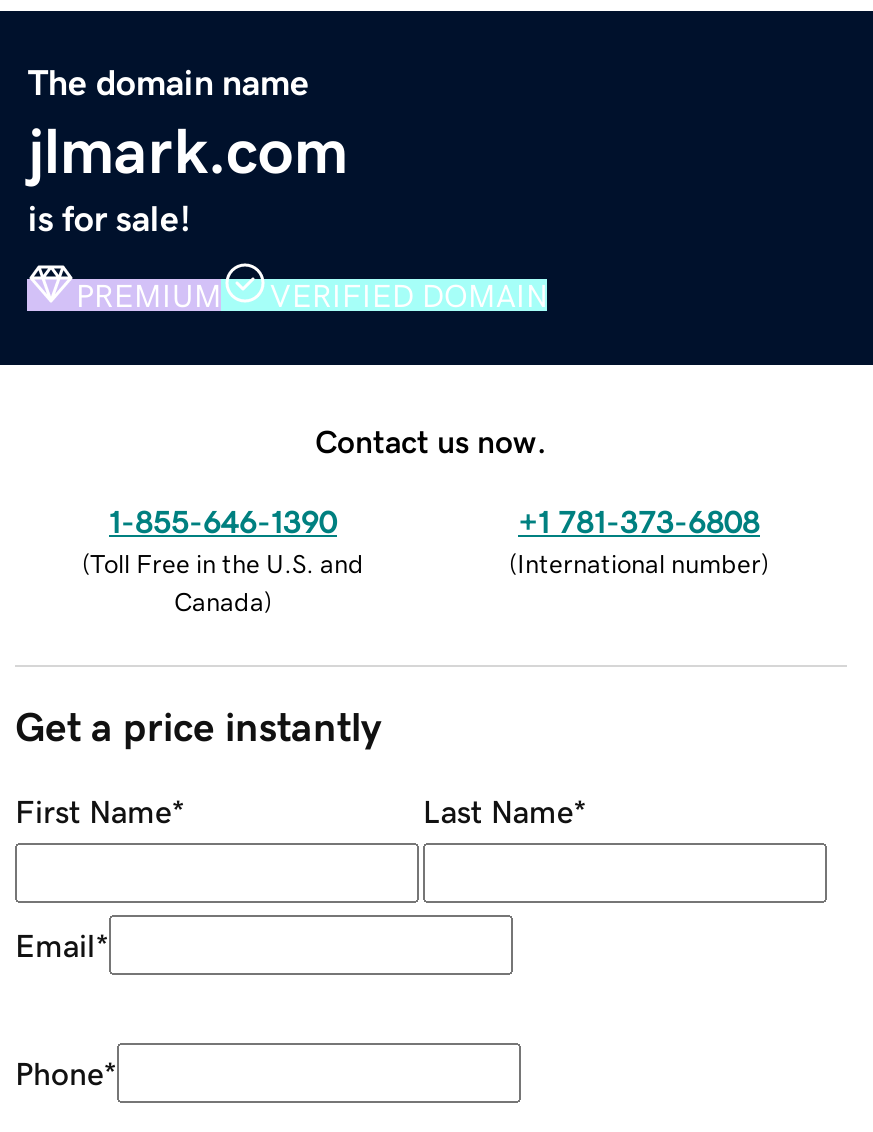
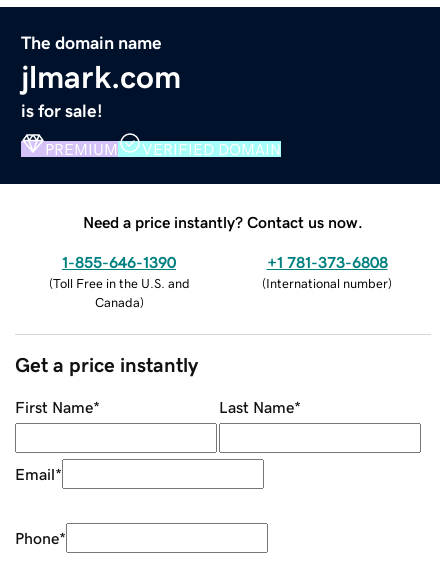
- Contact us now.
+ Need a price instantly? Contact us now.
